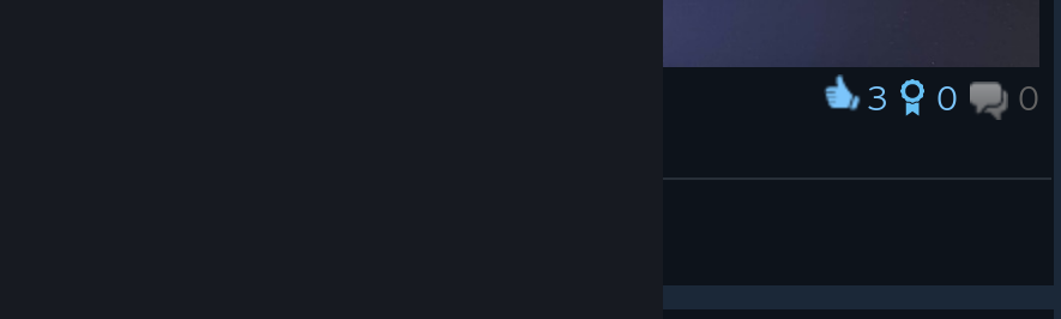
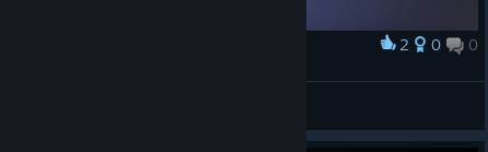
- 3
+ 2
